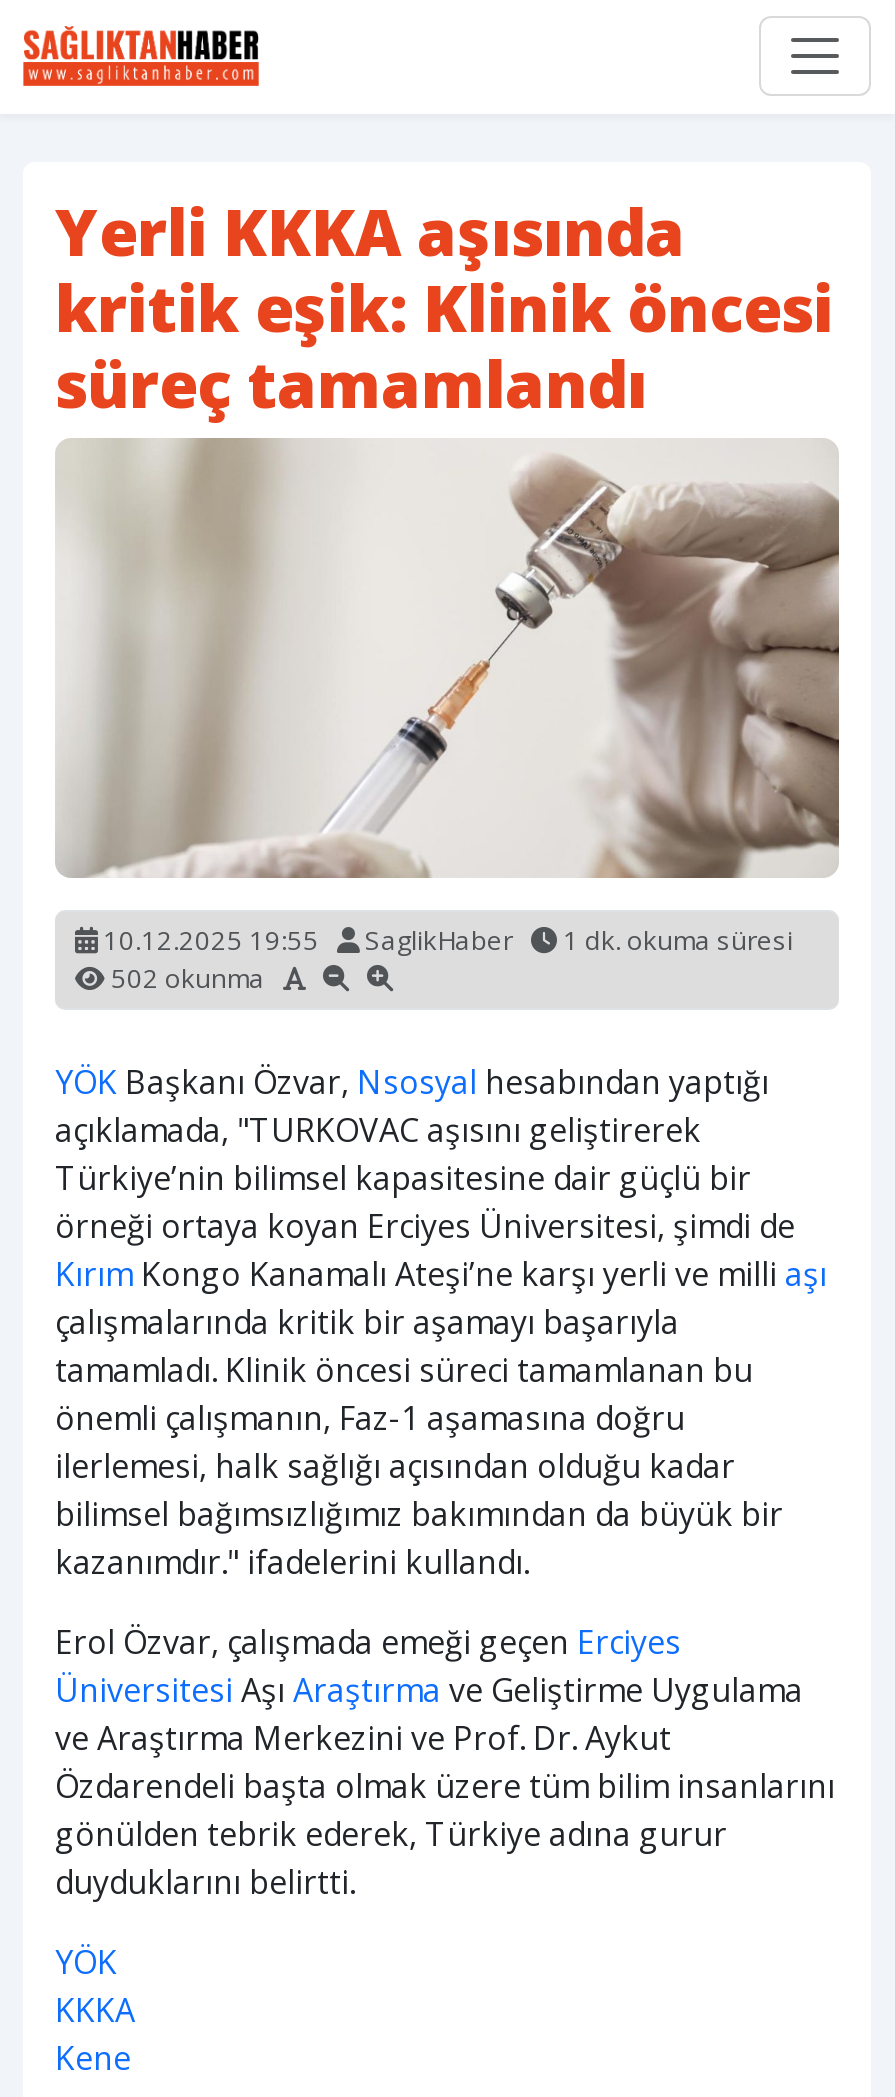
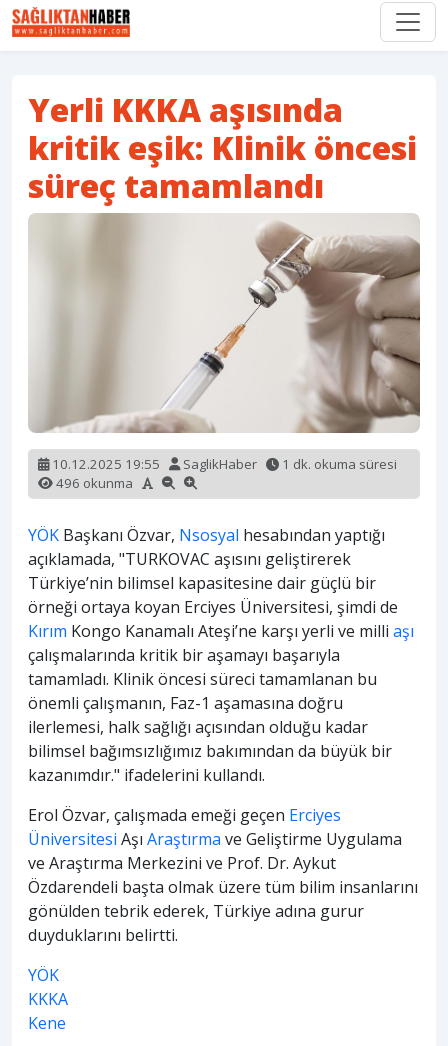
- 502 okunma
+ 496 okunma
